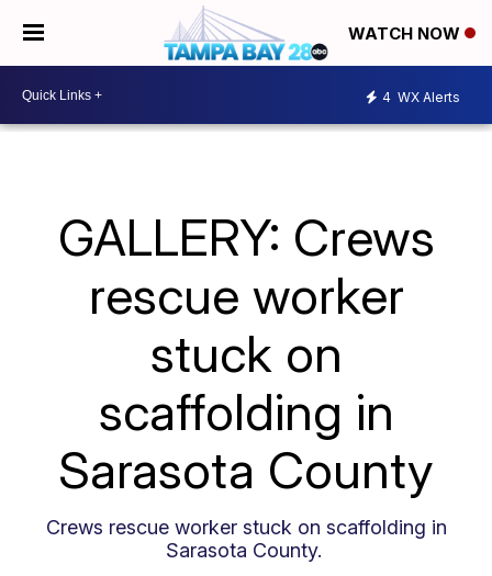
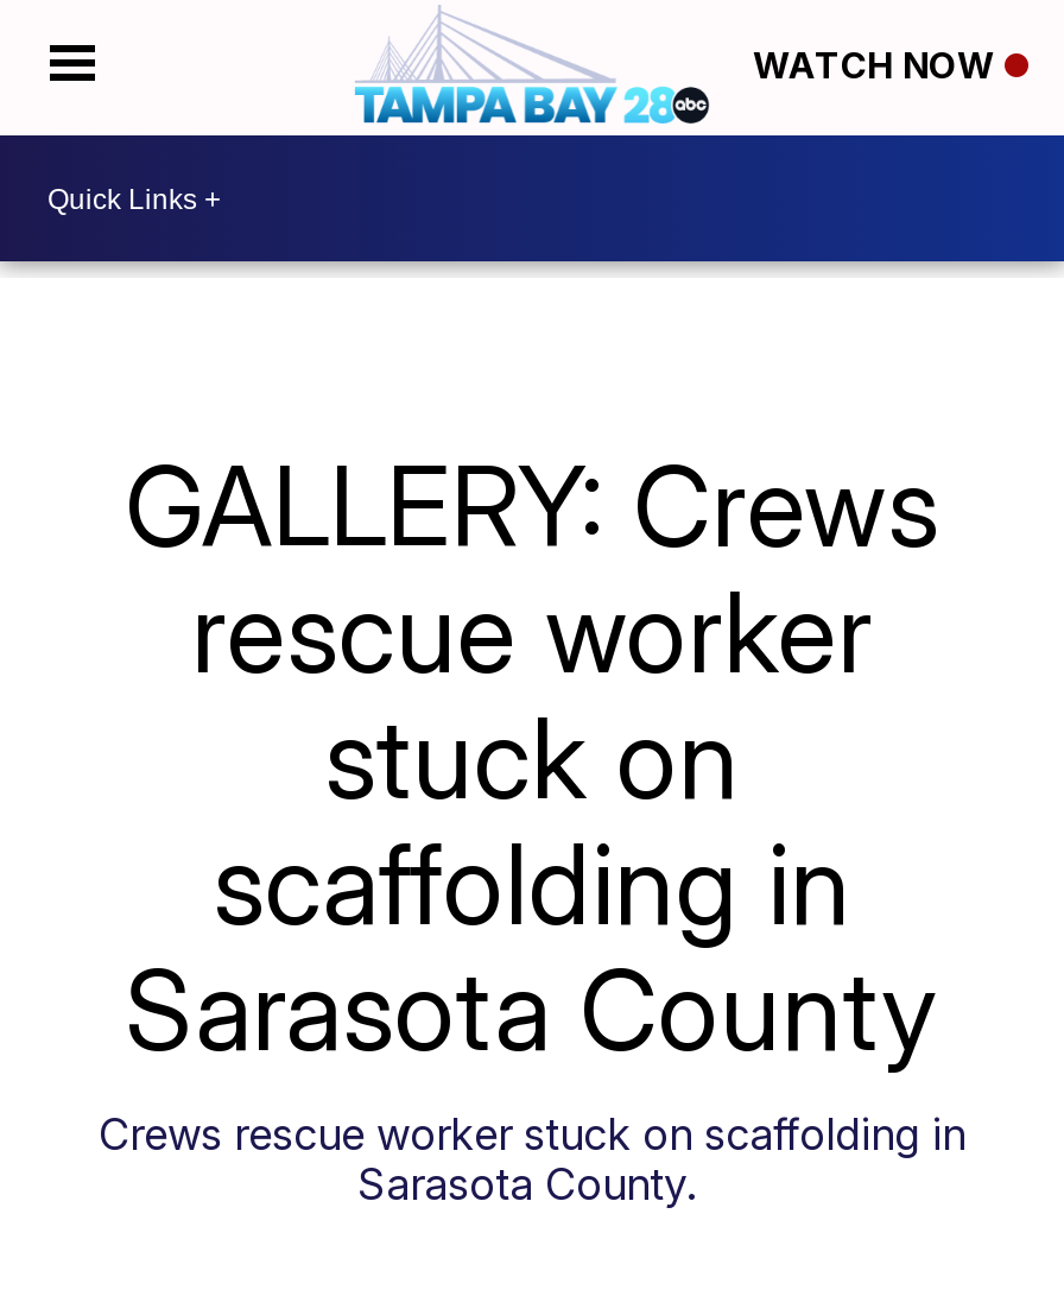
- 4 WX Alerts
